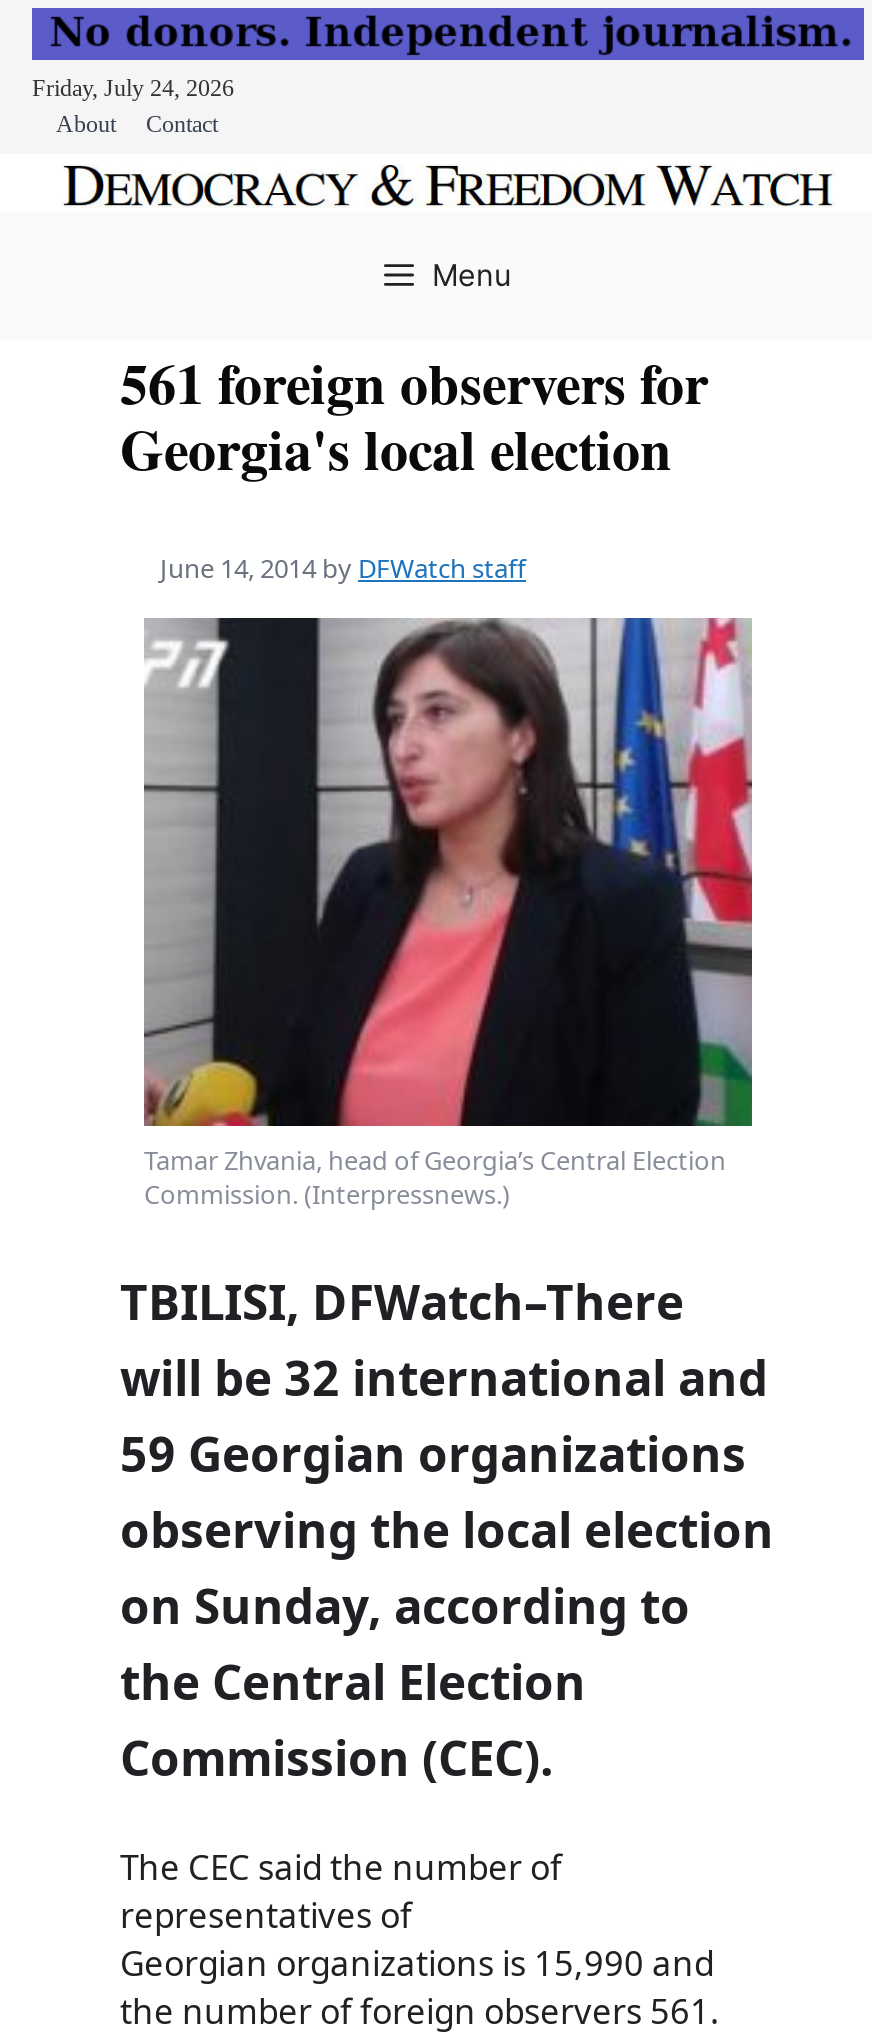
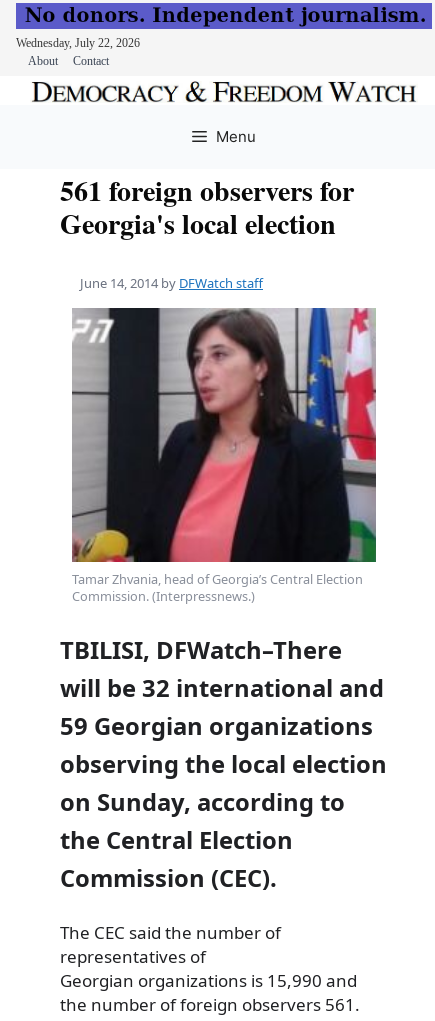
- Friday, July 24, 2026
+ Wednesday, July 22, 2026
